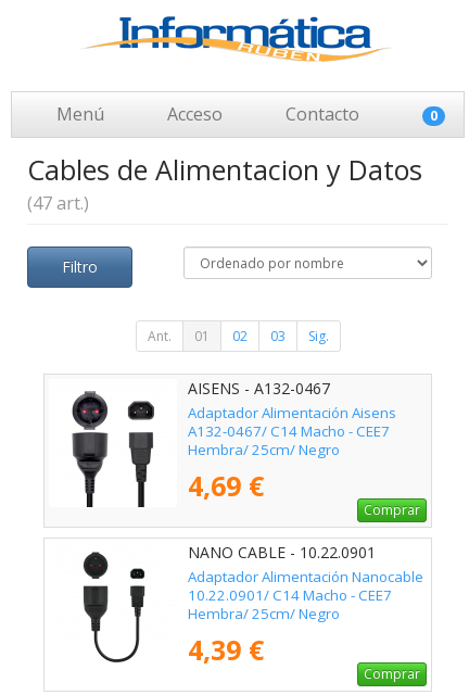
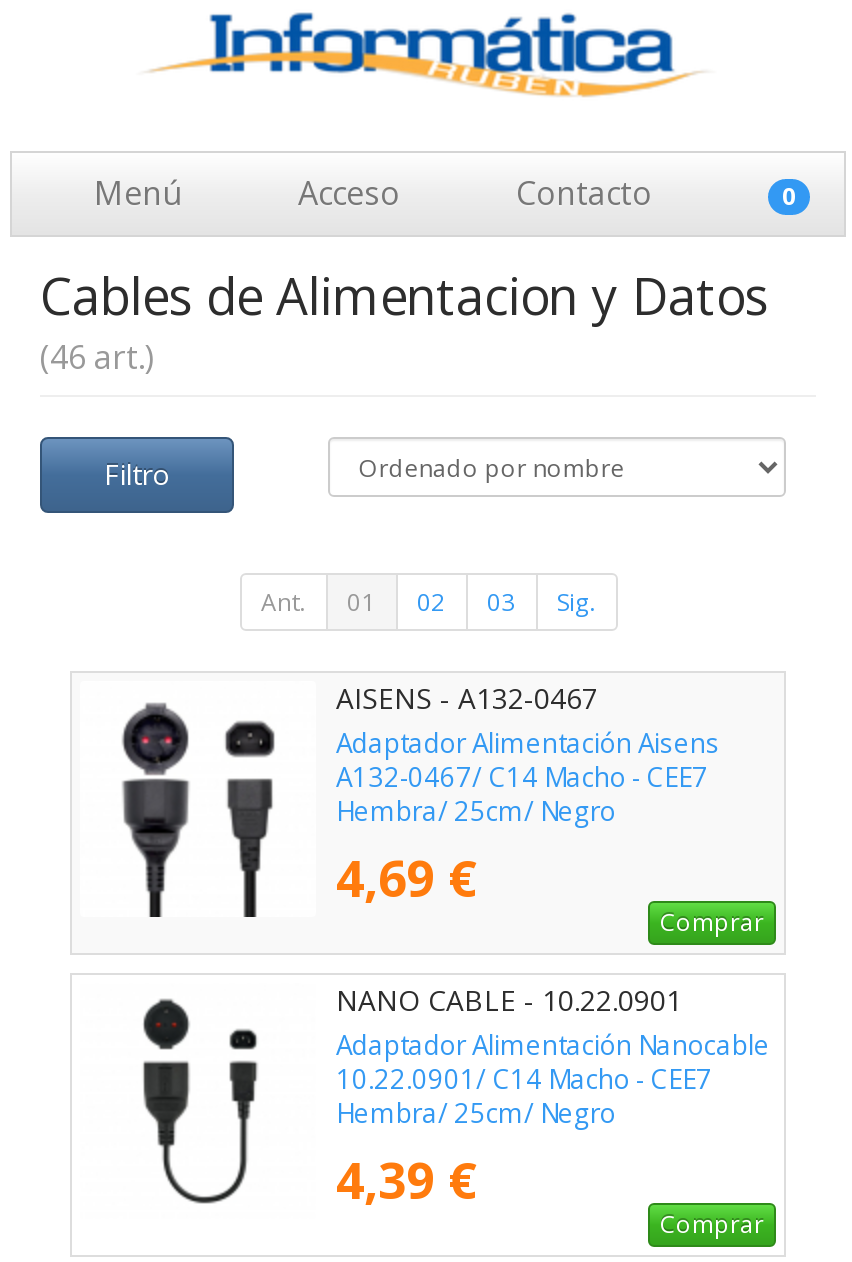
- (47 art.)
+ (46 art.)
